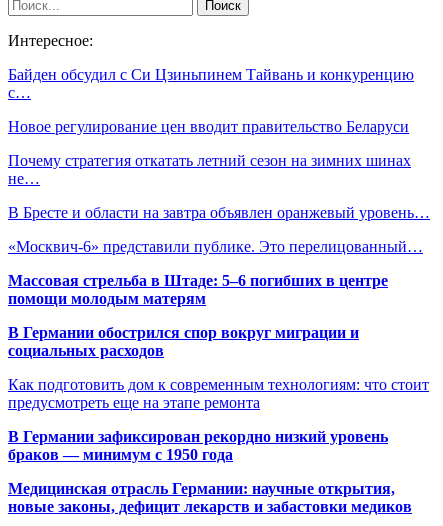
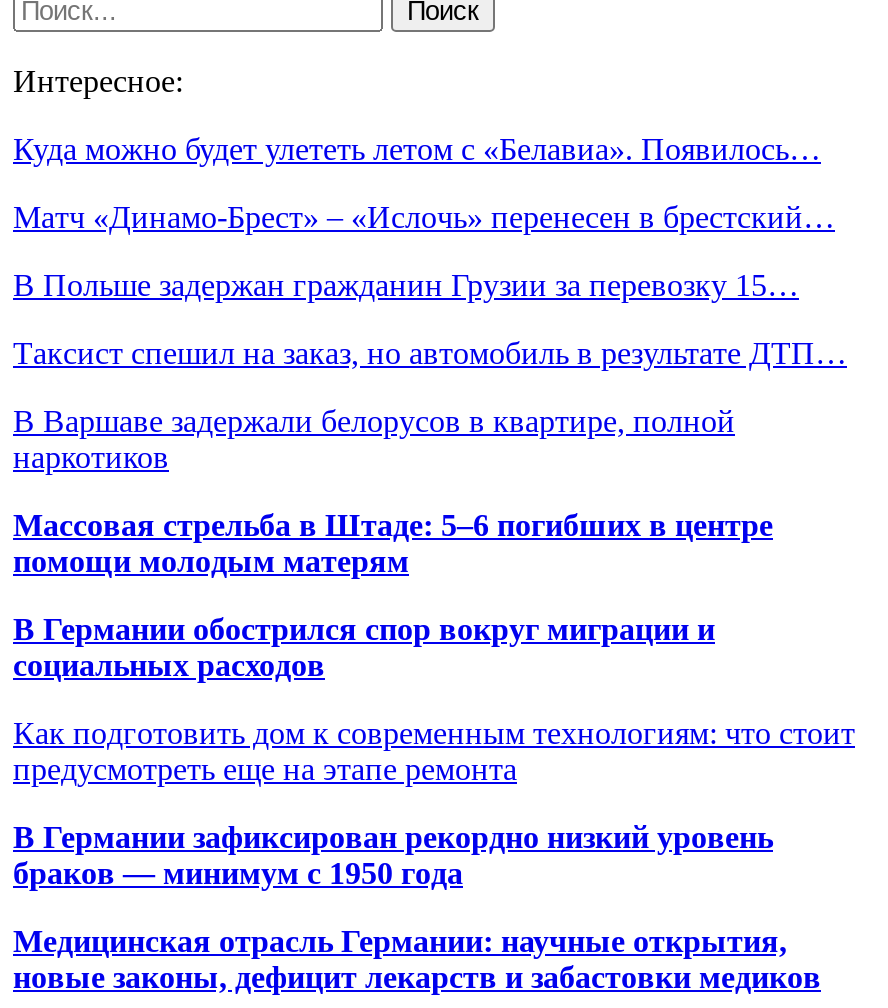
- Байден обсудил с Си Цзиньпинем Тайвань и конкуренцию
- с…
+ Куда можно будет улететь летом с «Белавиа». Появилось…

- Новое регулирование цен вводит правительство Беларуси
+ Матч «Динамо-Брест» – «Ислочь» перенесен в брестский…

- Почему стратегия откатать летний сезон на зимних шинах
- не…
+ В Польше задержан гражданин Грузии за перевозку 15…

- В Бресте и области на завтра объявлен оранжевый уровень…
+ Таксист спешил на заказ, но автомобиль в результате ДТП…

- «Москвич-6» представили публике. Это перелицованный…
+ В Варшаве задержали белорусов в квартире, полной
+ наркотиков
